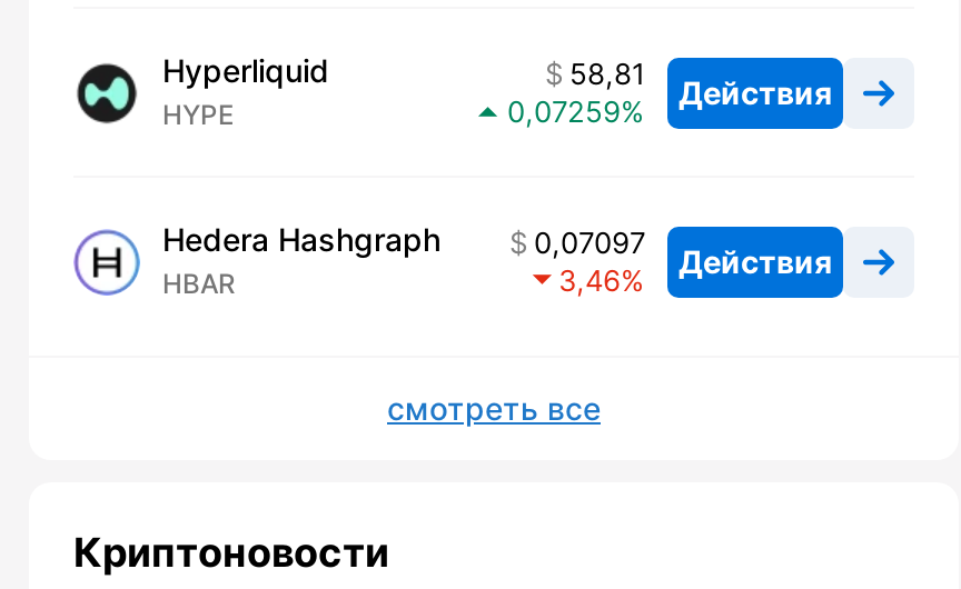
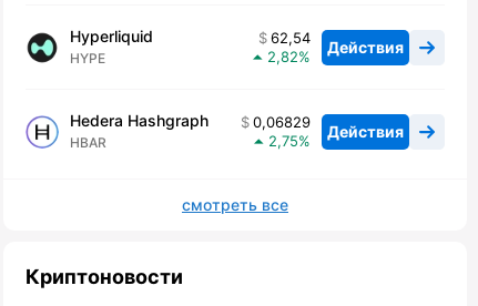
- 58,81 Действия
+ 62,54 Действия

- 0,07259
+ 2,82

- 0,07097 Действия
+ 0,06829 Действия

- 3,46
+ 2,75
